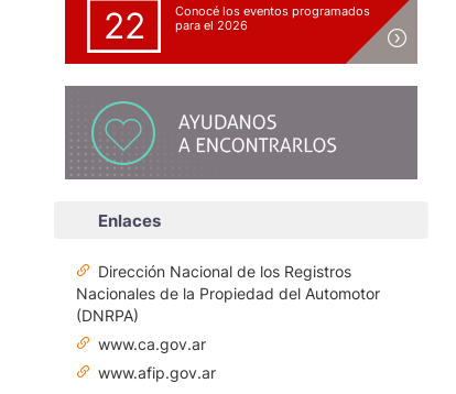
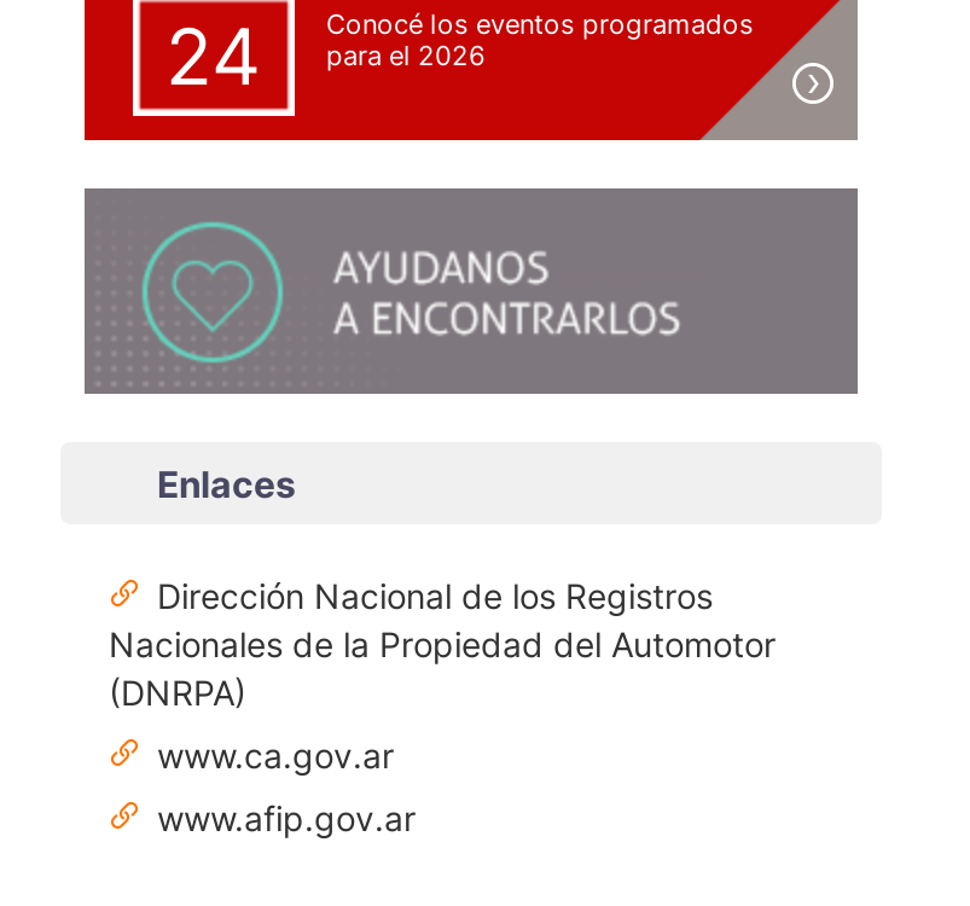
- 22 Conocé los eventos programados para el 2026
+ 24 Conocé los eventos programados para el 2026
